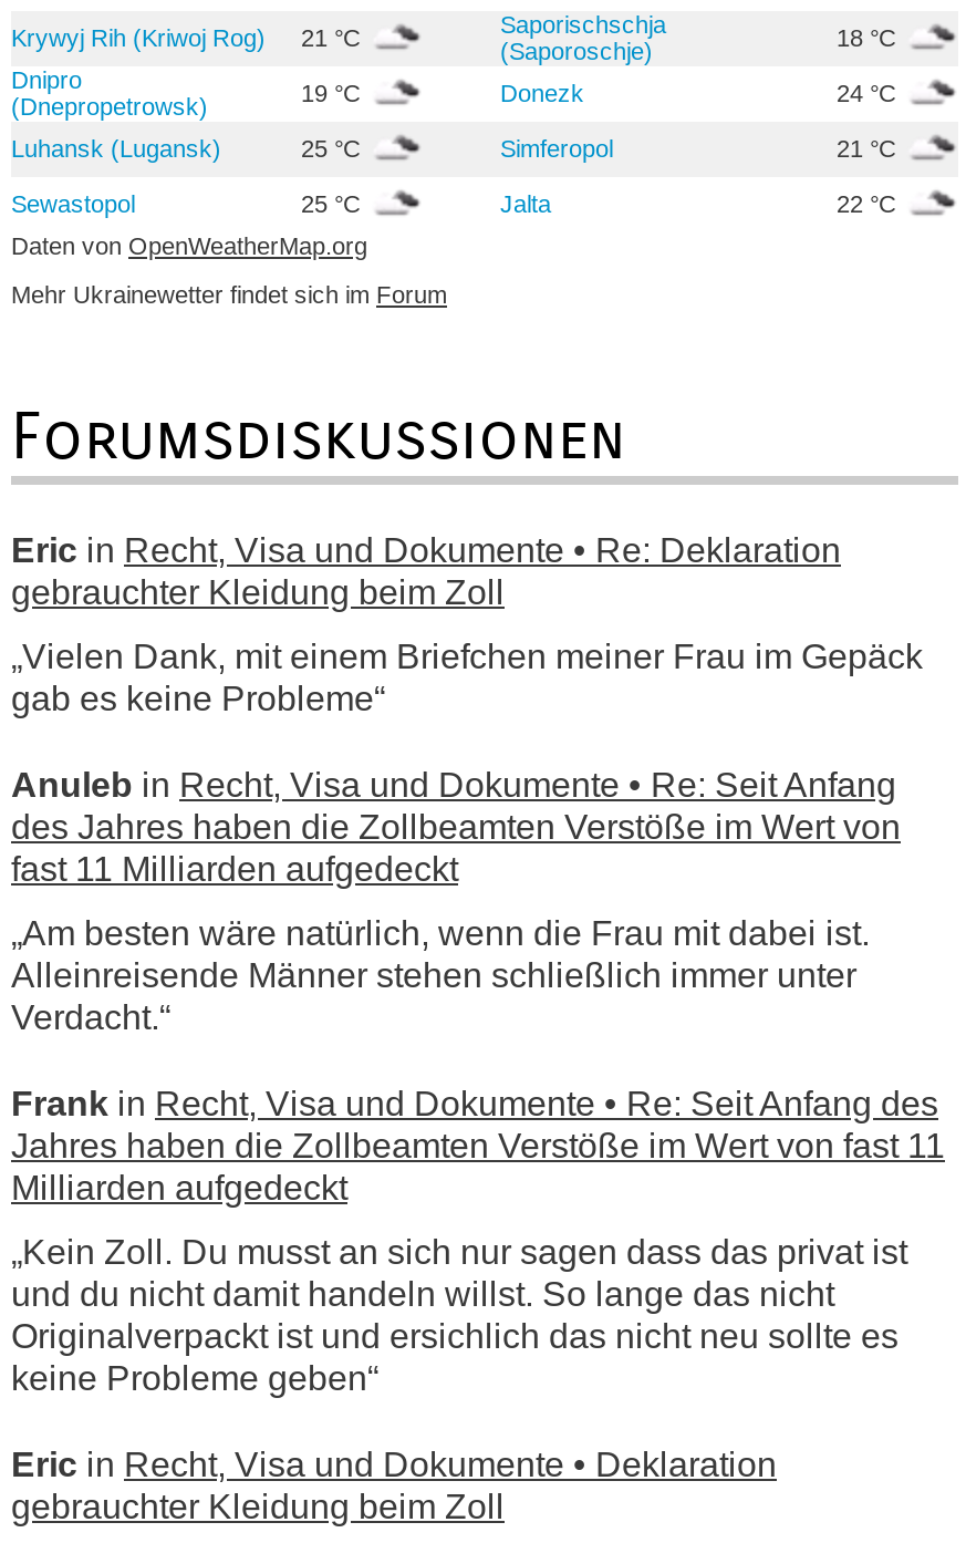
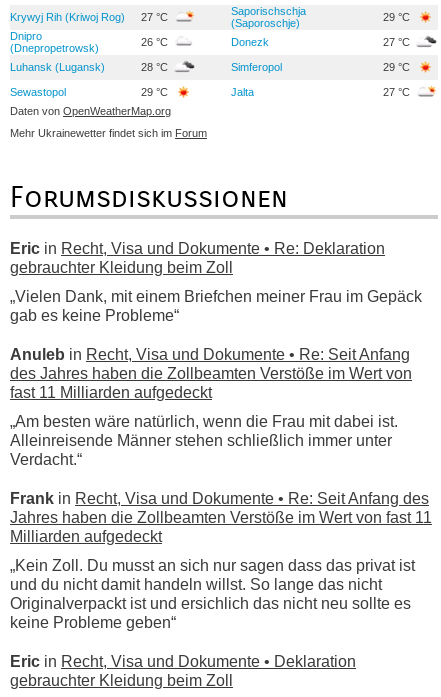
- Krywyj Rih (Kriwoj Rog) 21 °C
+ Krywyj Rih (Kriwoj Rog) 27 °C

- 18 °C
+ 29 °C

- 19 °C
+ 26 °C

- 24 °C
+ 27 °C

- 25 °C
+ 28 °C

- 21 °C
+ 29 °C

- 25 °C
+ 29 °C

- 22 °C
+ 27 °C
